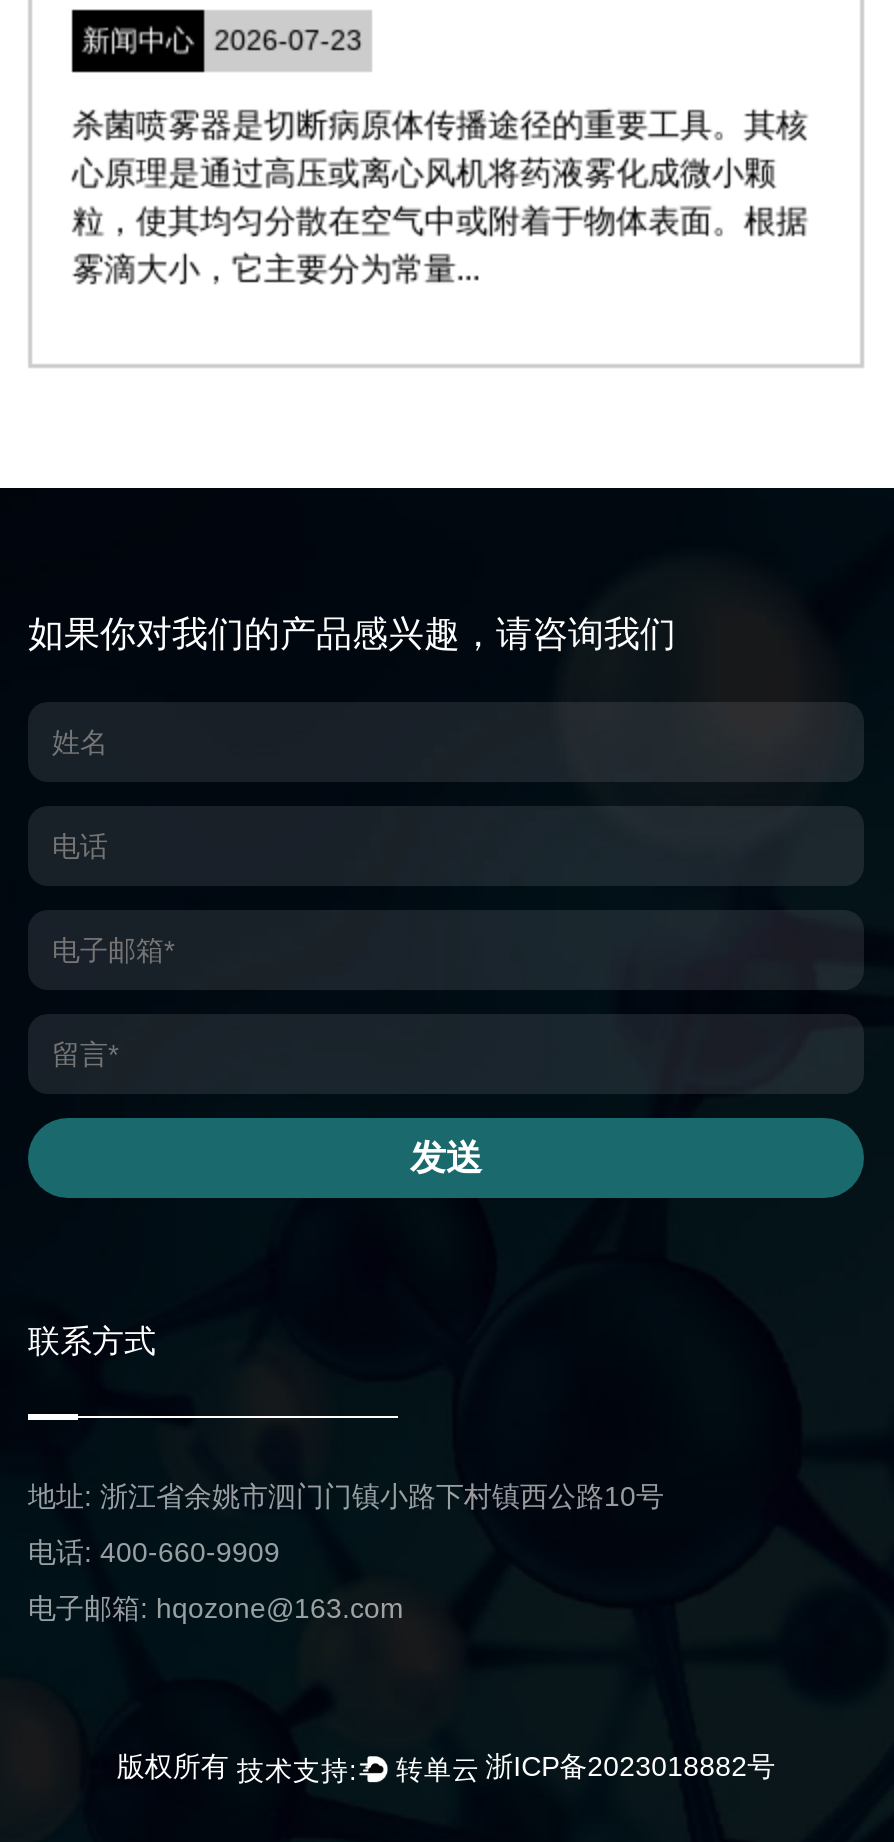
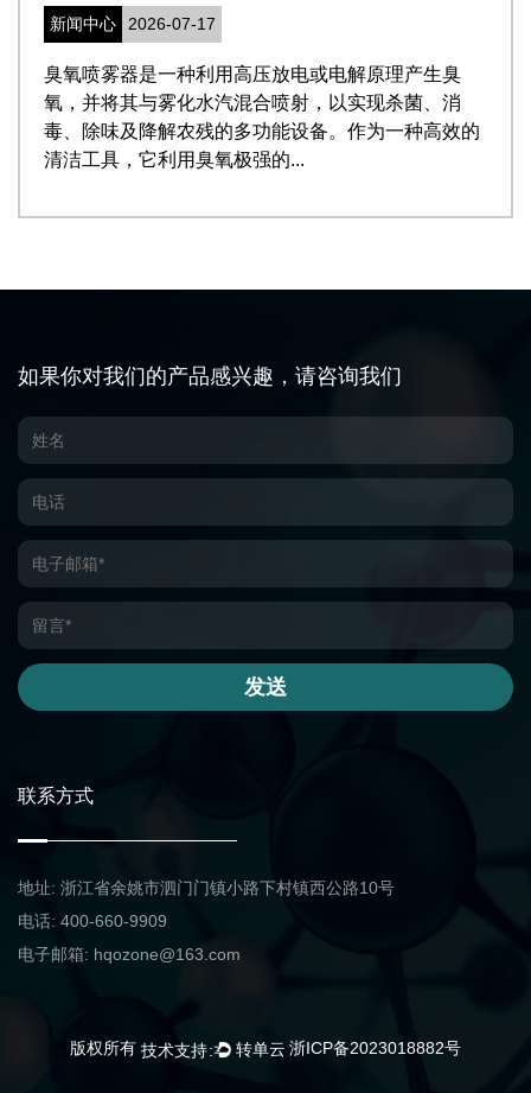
- 新闻中心 2026-07-23
+ 新闻中心 2026-07-17

- 杀菌喷雾器是切断病原体传播途径的重要工具。其核
- 心原理是通过高压或离心风机将药液雾化成微小颗
- 粒，使其均匀分散在空气中或附着于物体表面。根据
- 雾滴大小，它主要分为常量...
+ 臭氧喷雾器是一种利用高压放电或电解原理产生臭
+ 氧，并将其与雾化水汽混合喷射，以实现杀菌、消
+ 毒、除味及降解农残的多功能设备。作为一种高效的
+ 清洁工具，它利用臭氧极强的...
